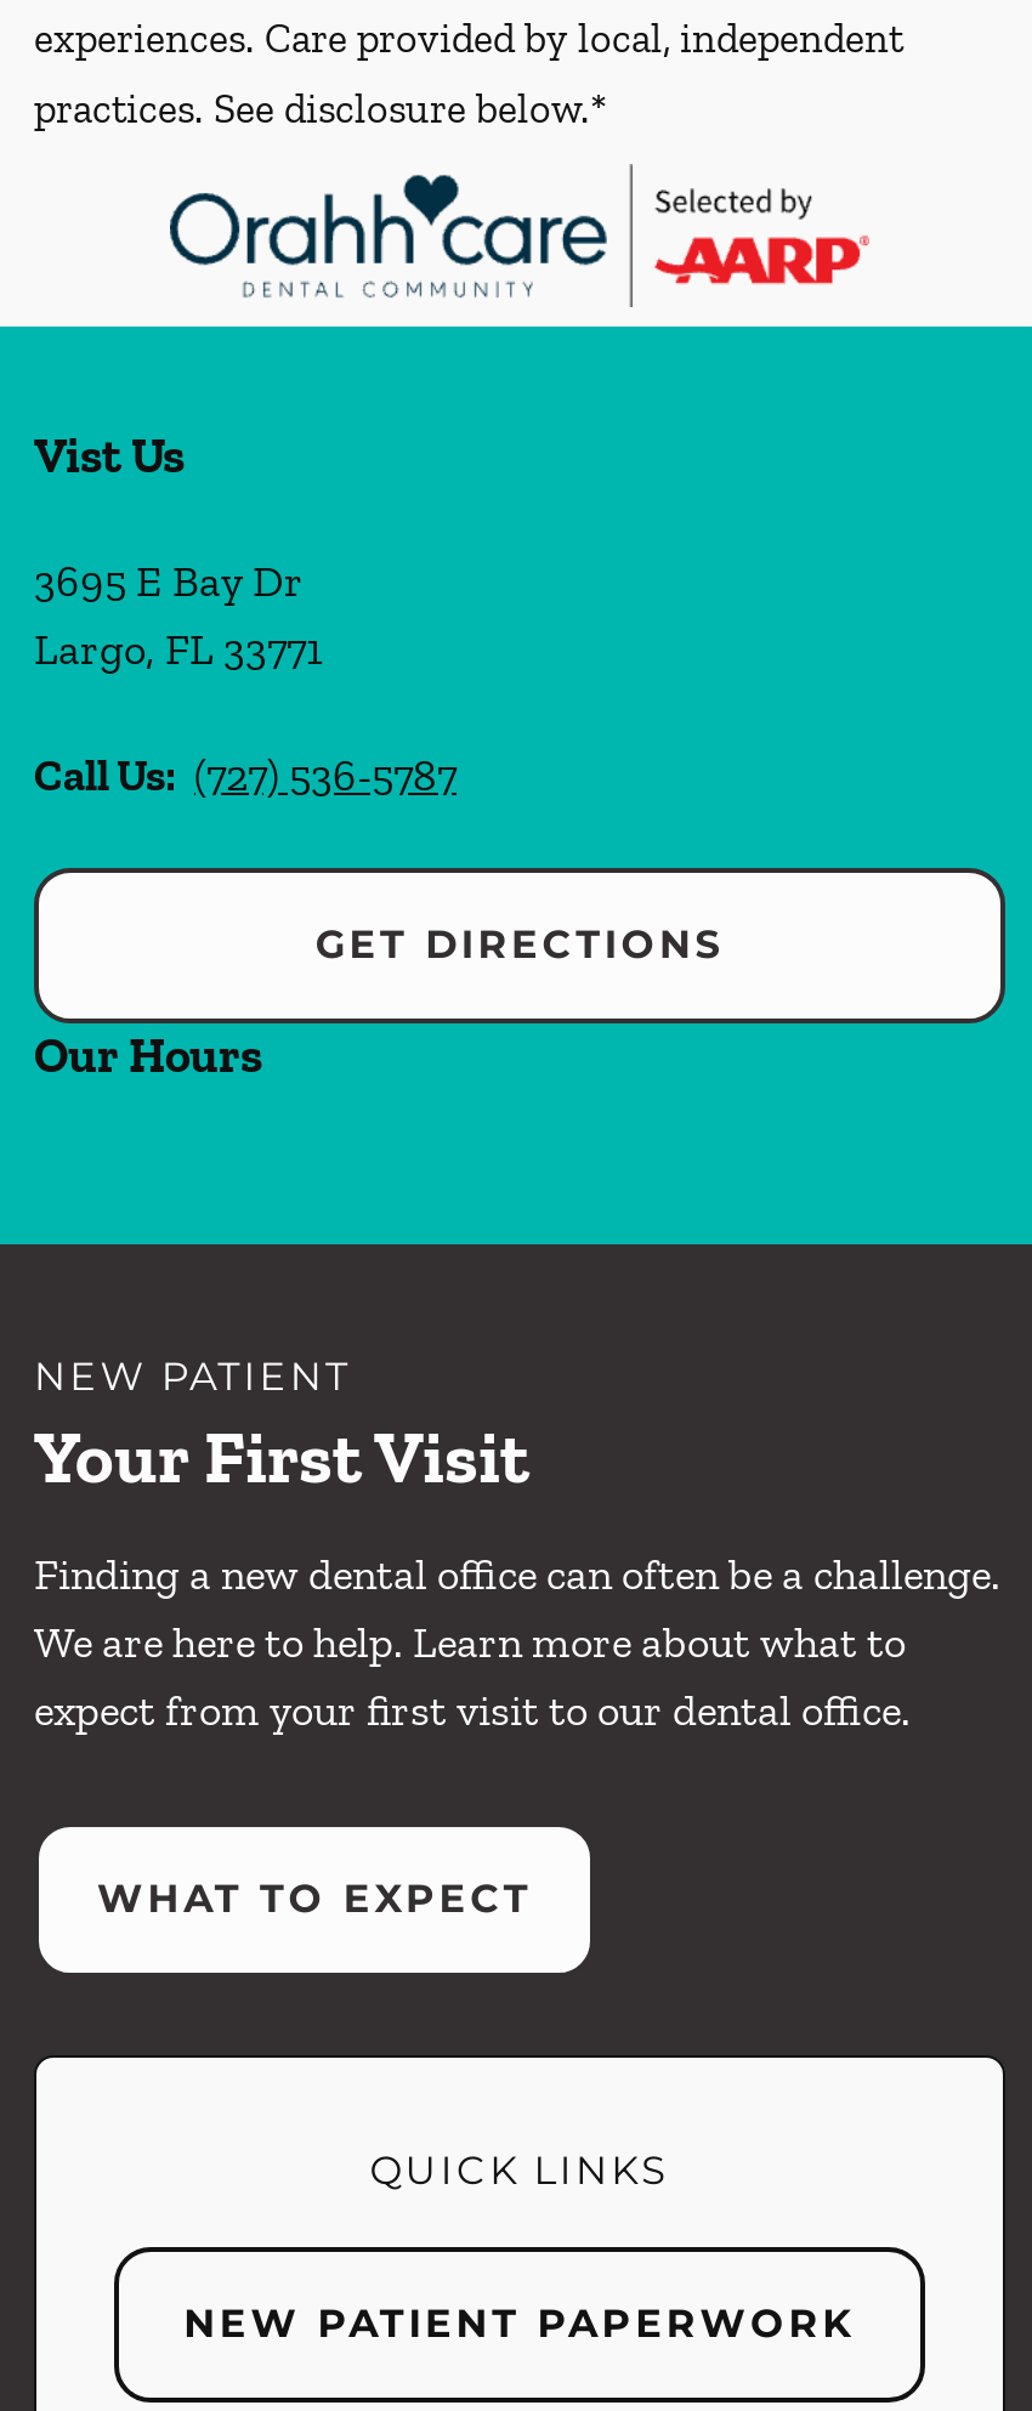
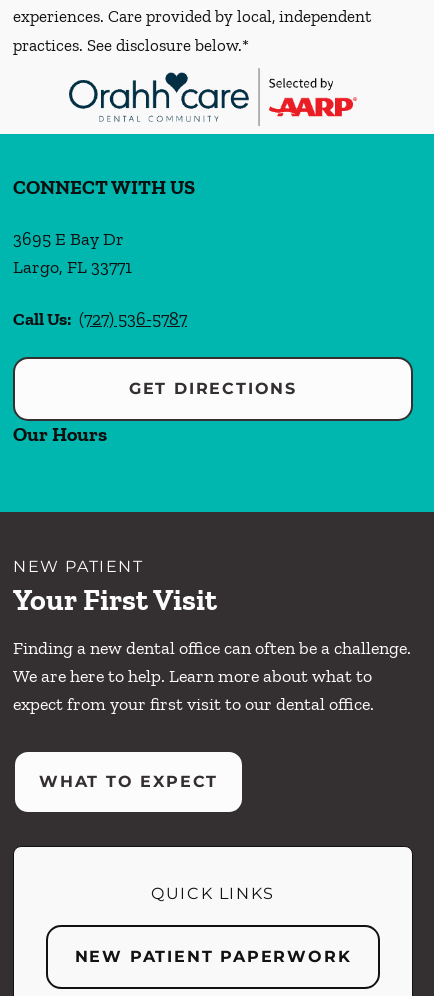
- Vist Us
+ CONNECT WITH US
